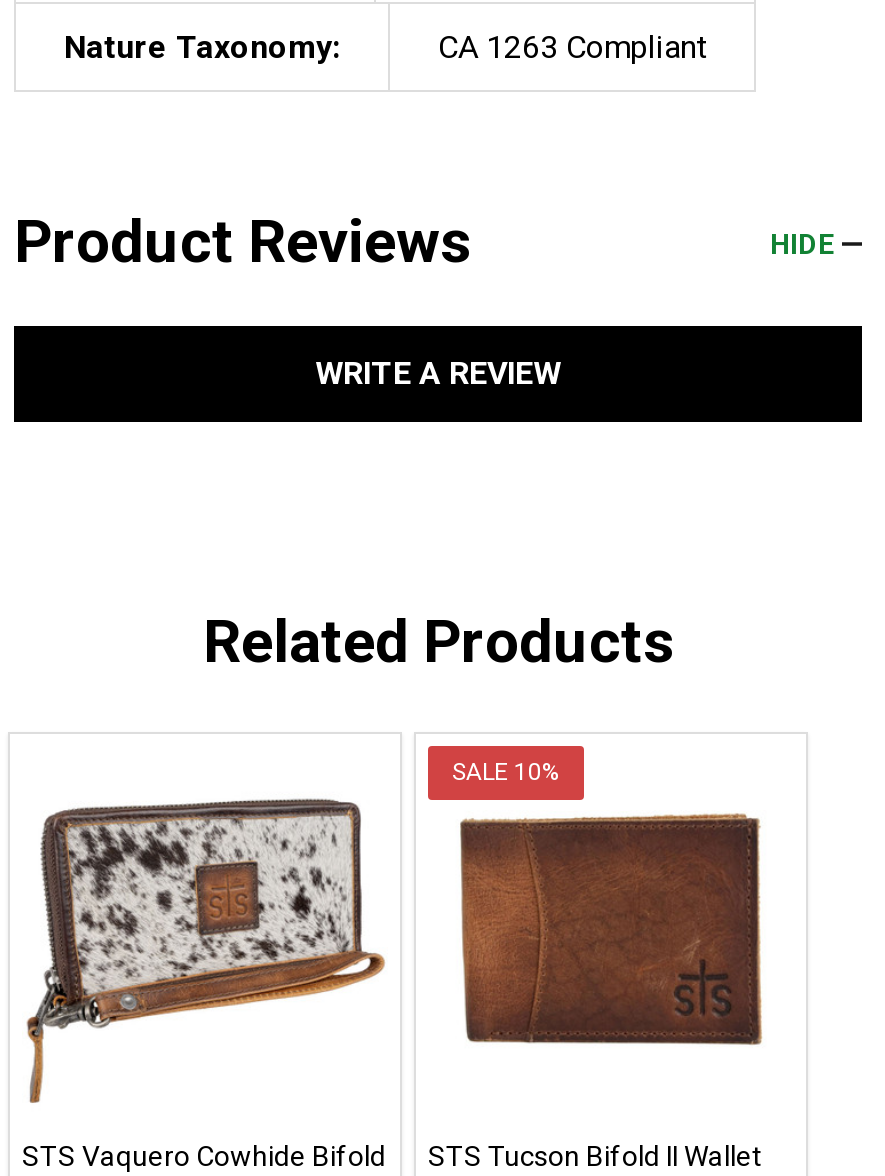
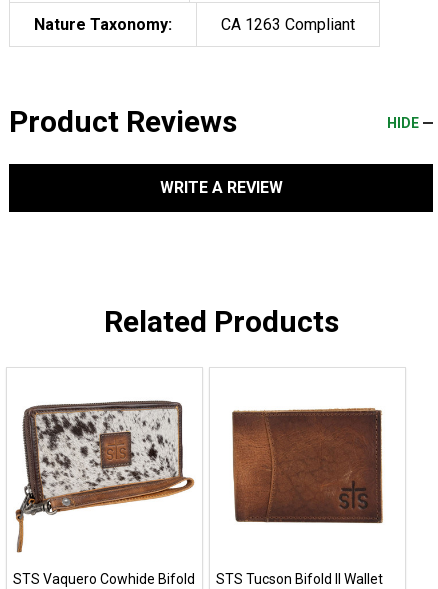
- SALE 10%
